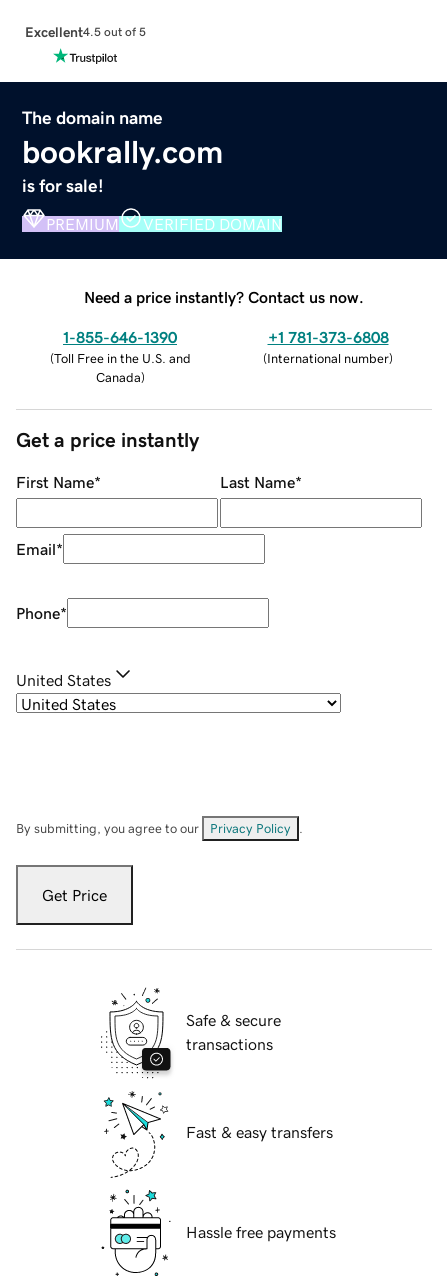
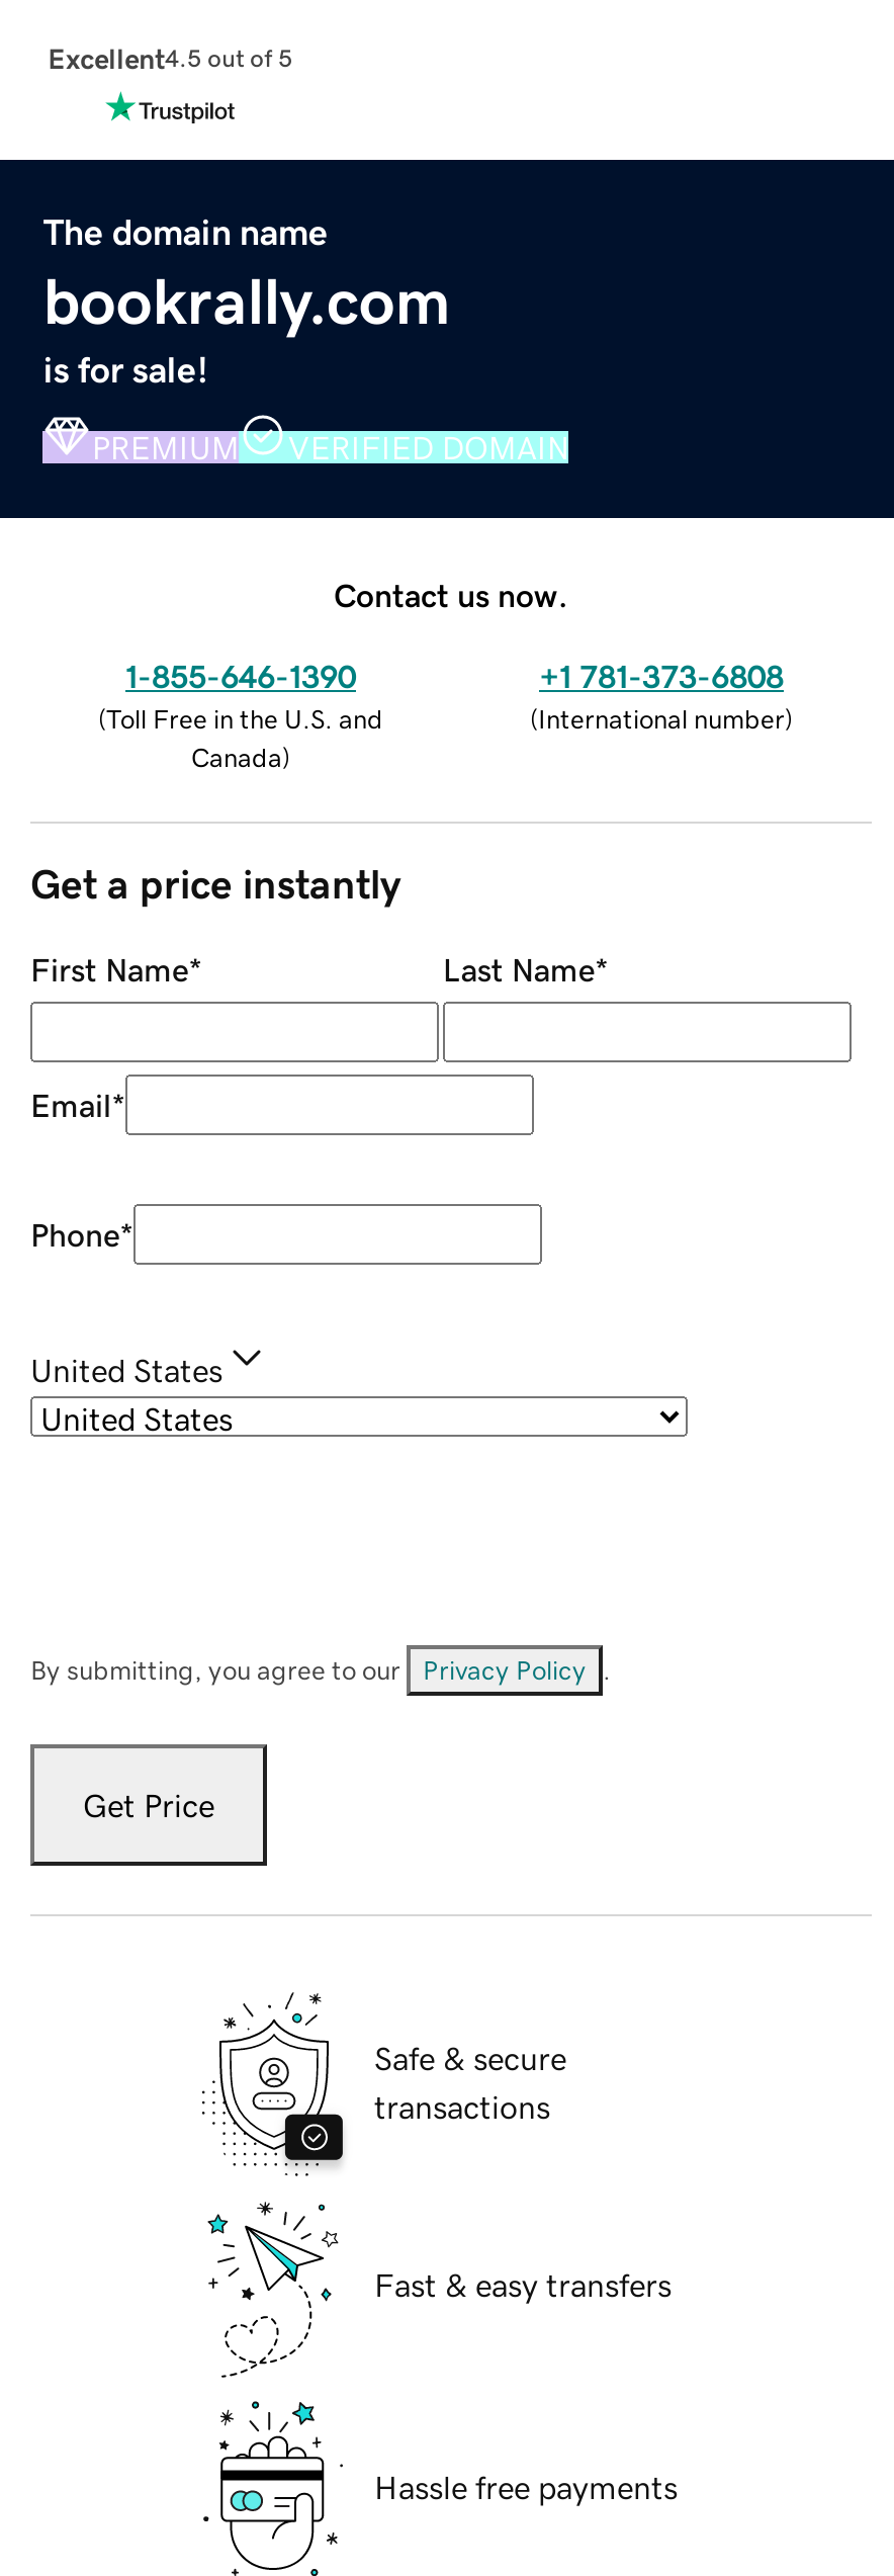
- Need a price instantly? Contact us now.
+ Contact us now.
